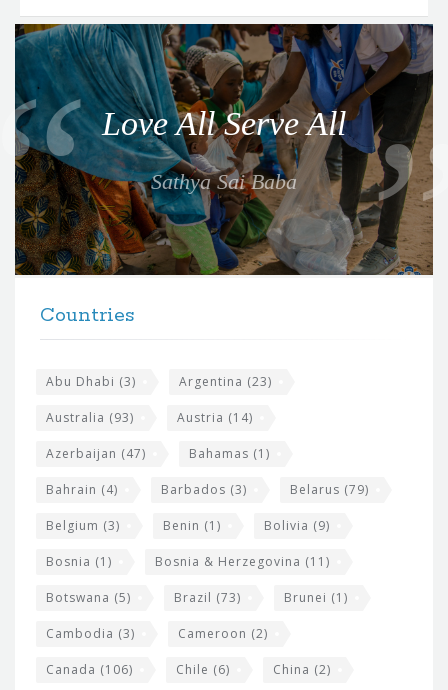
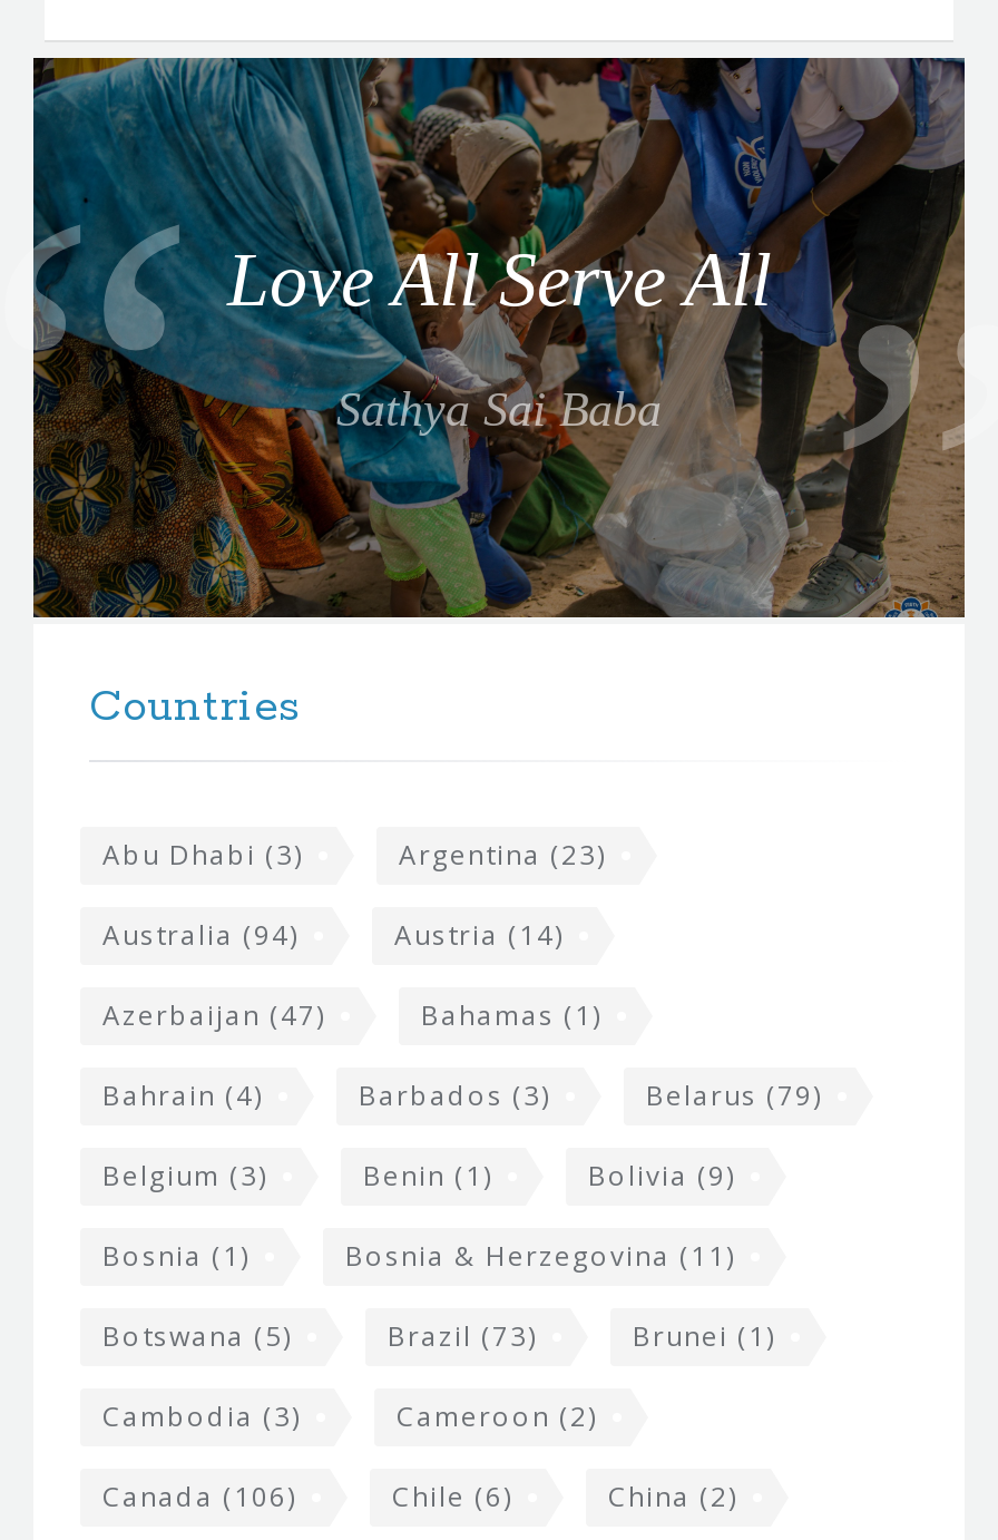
- Australia (93)
+ Australia (94)
